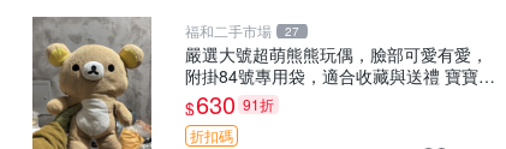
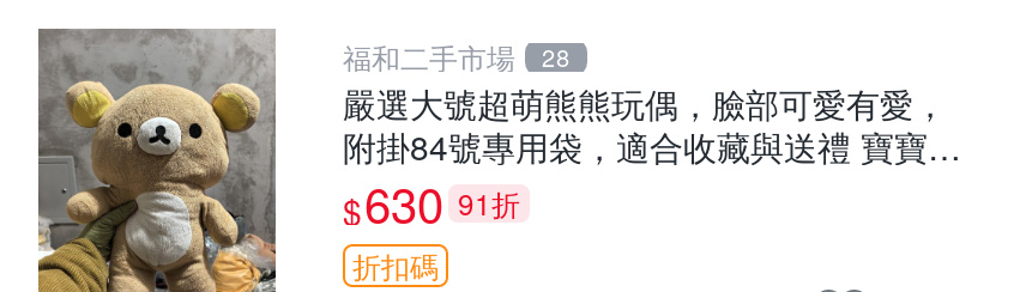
- 福和二手市場 27
+ 福和二手市場 28
